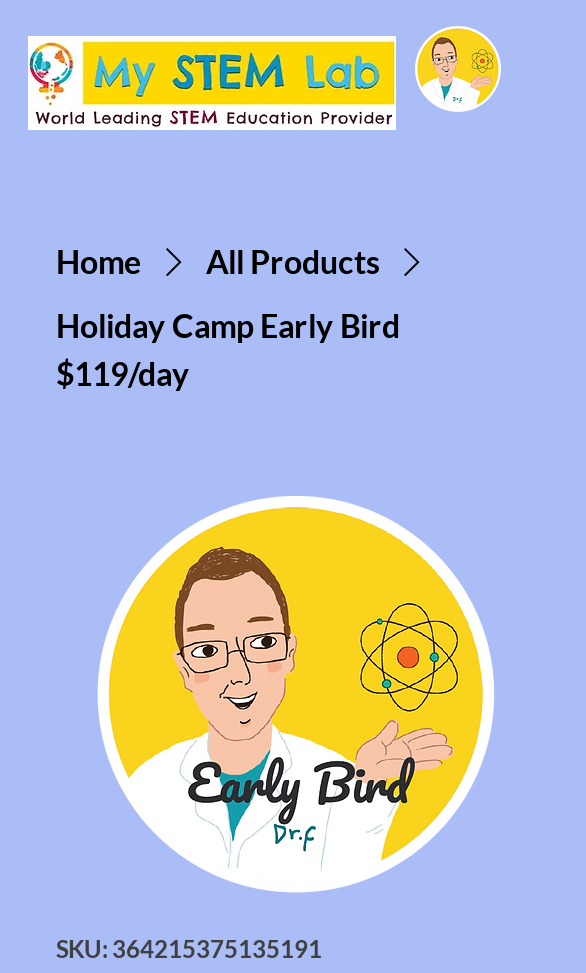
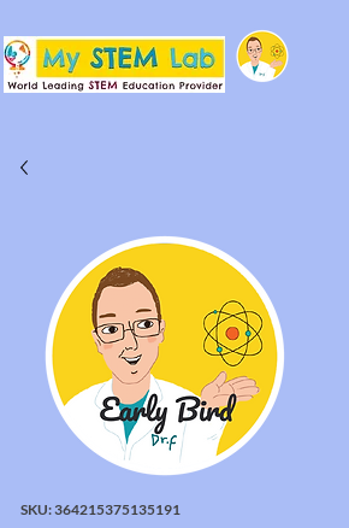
- Home
- All Products
- Holiday Camp Early Bird
- $119/day
